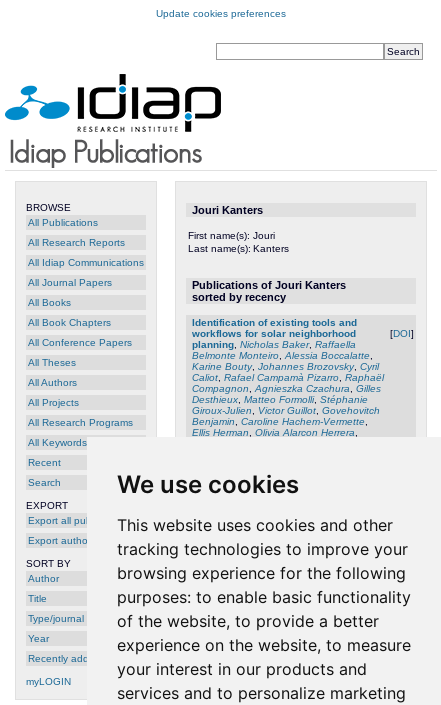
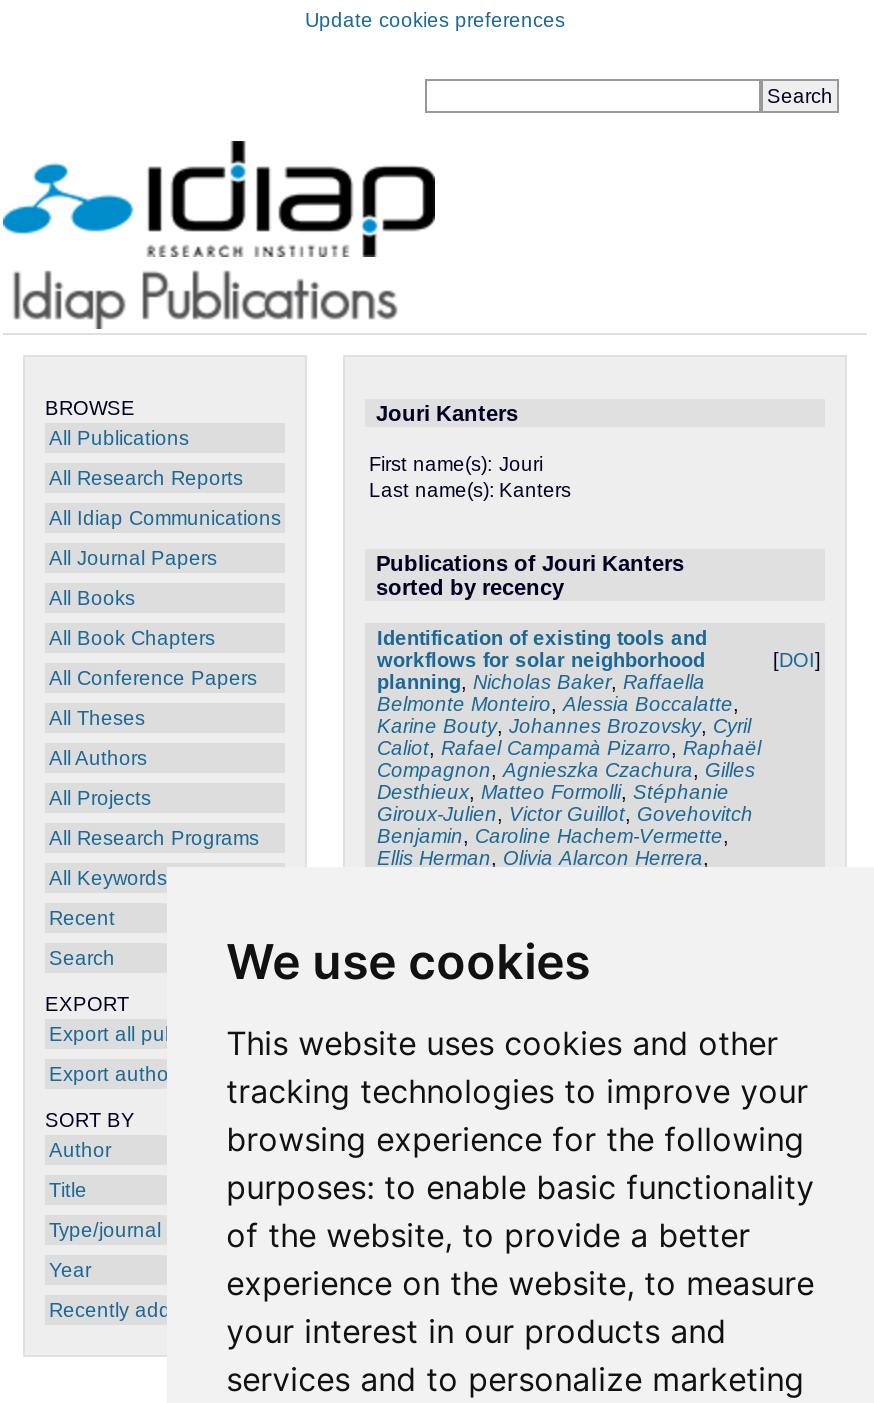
- myLOGIN
